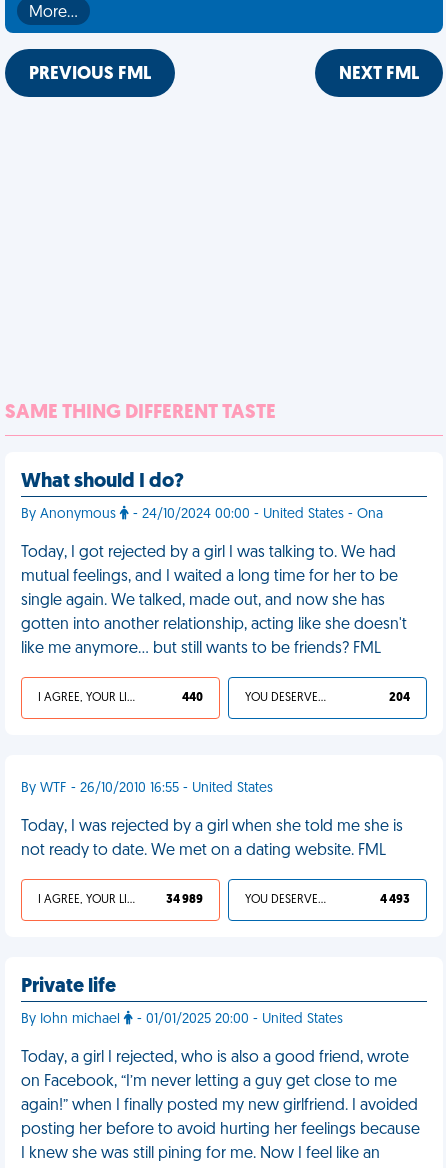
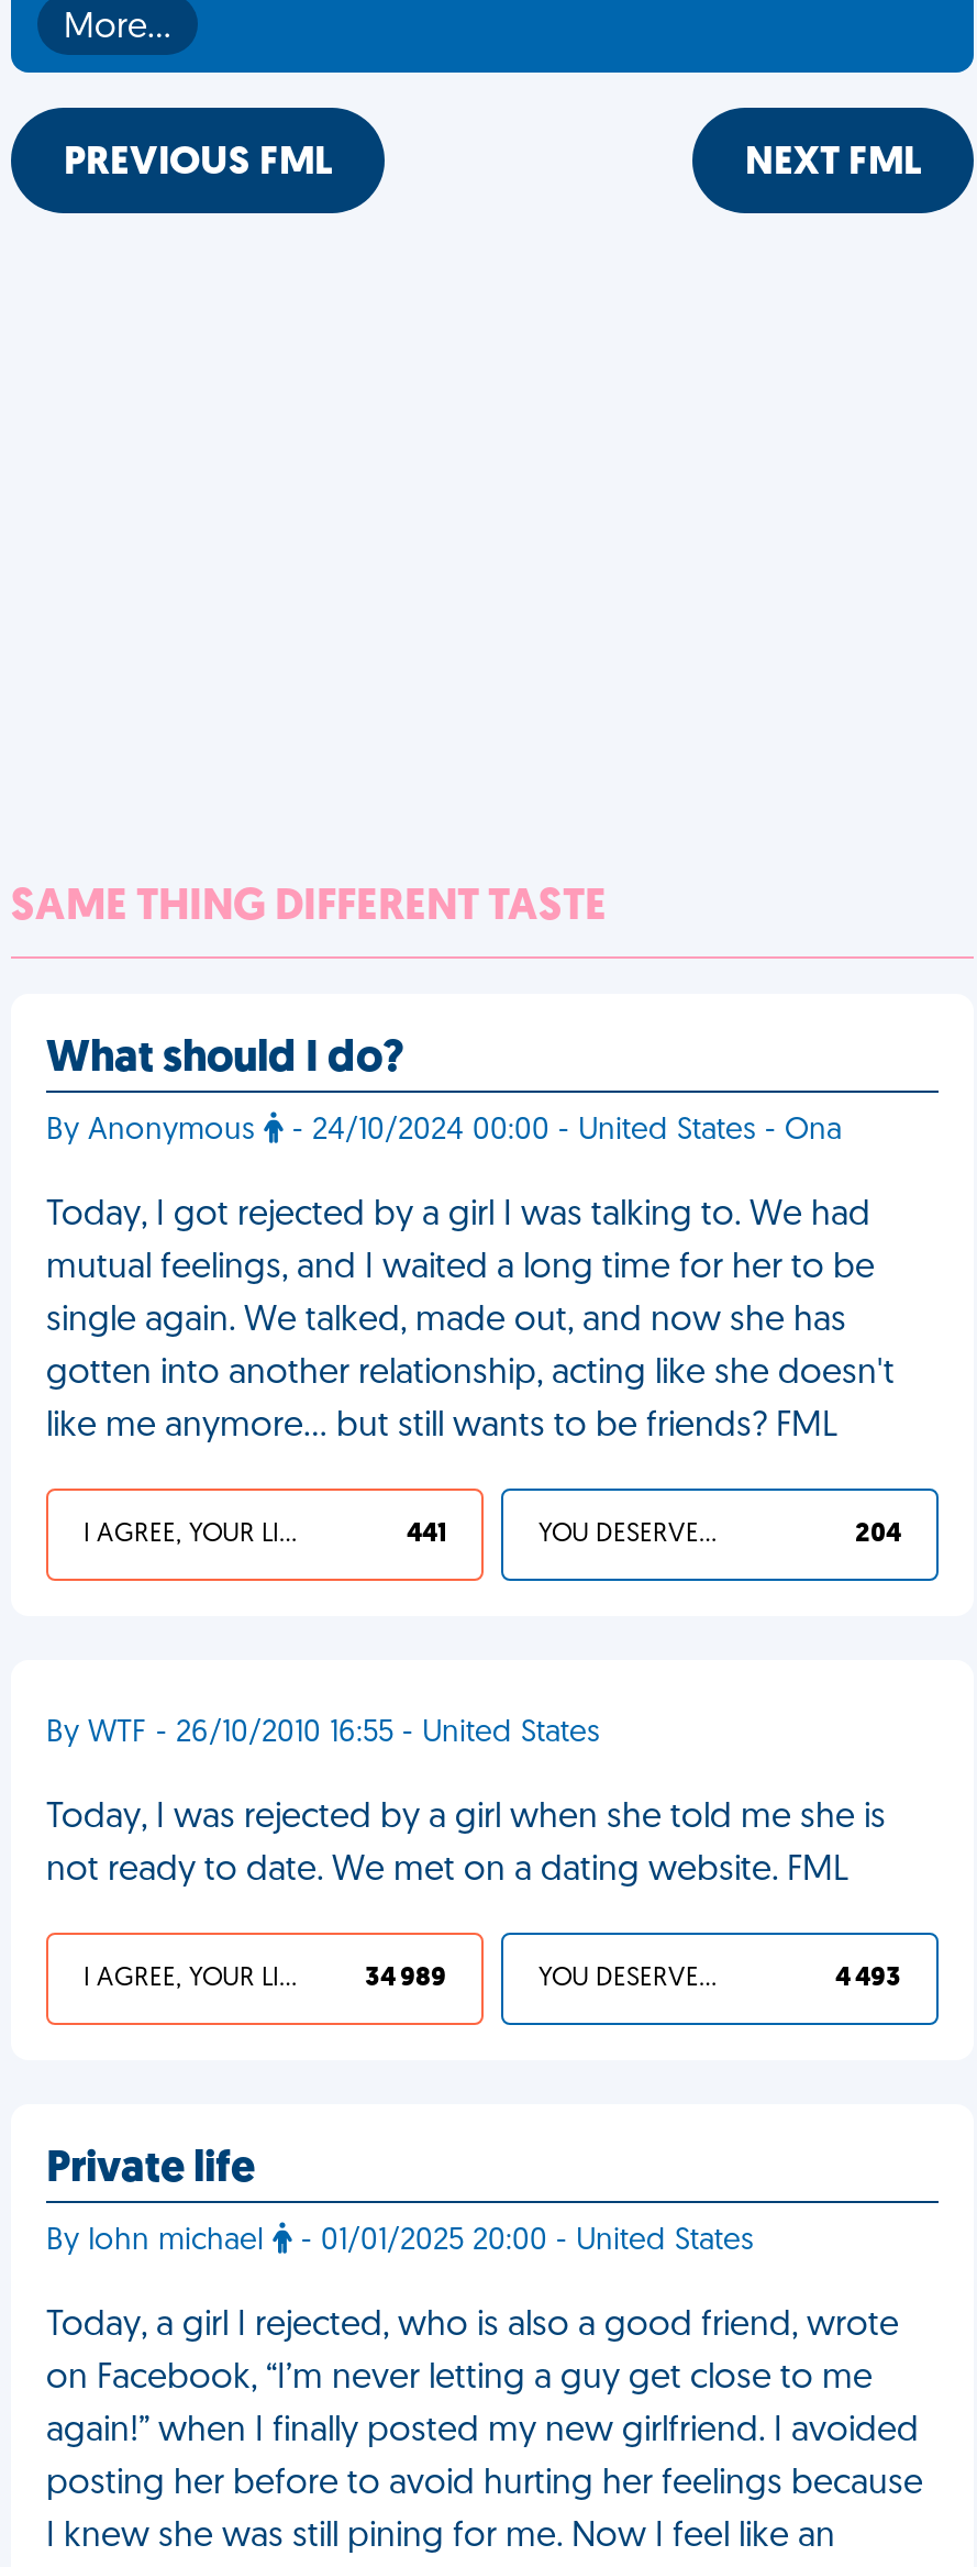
- 440
+ 441
